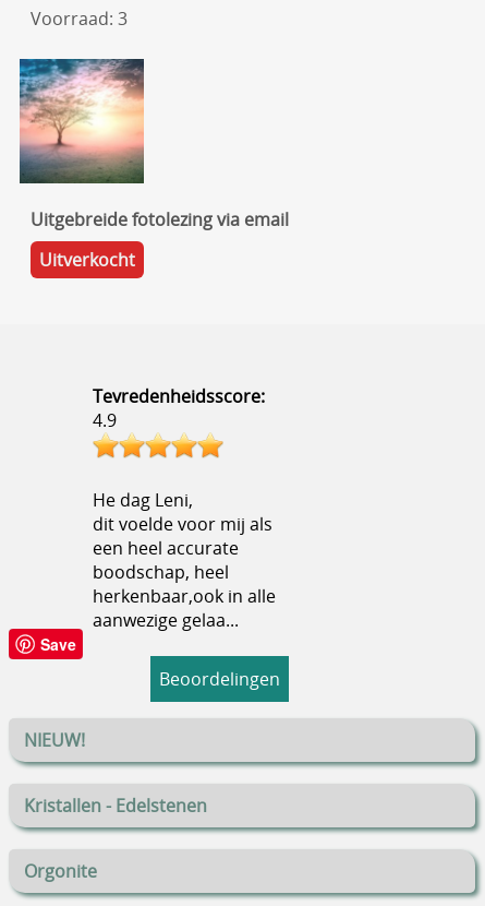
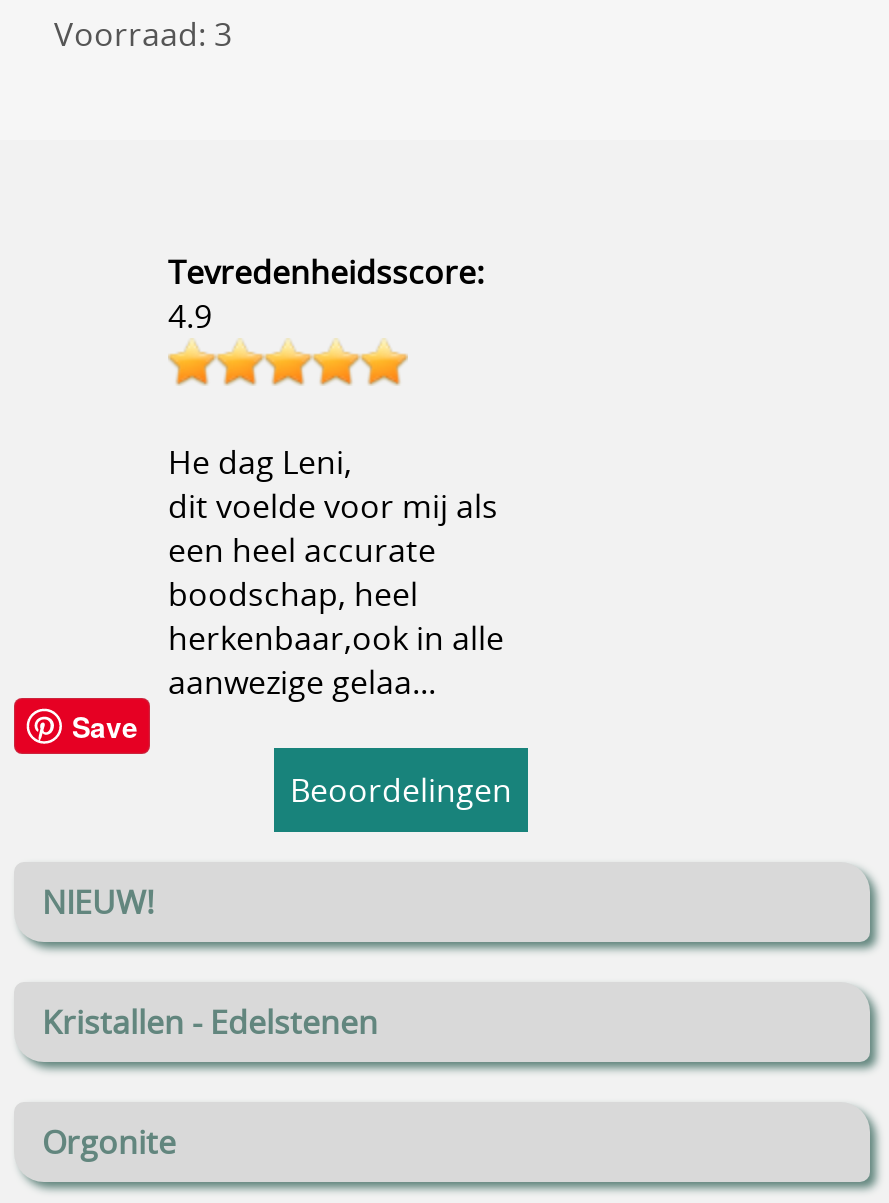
- [image]
- Uitgebreide fotolezing via email
- Uitverkocht
